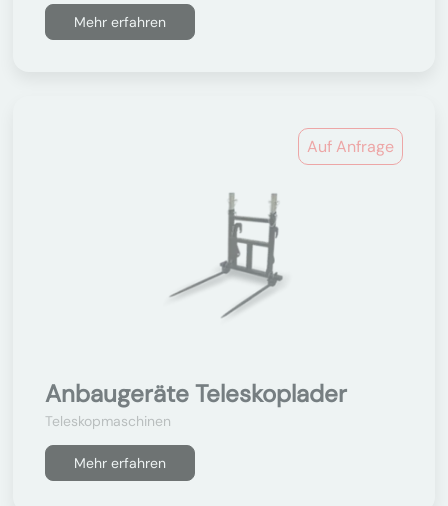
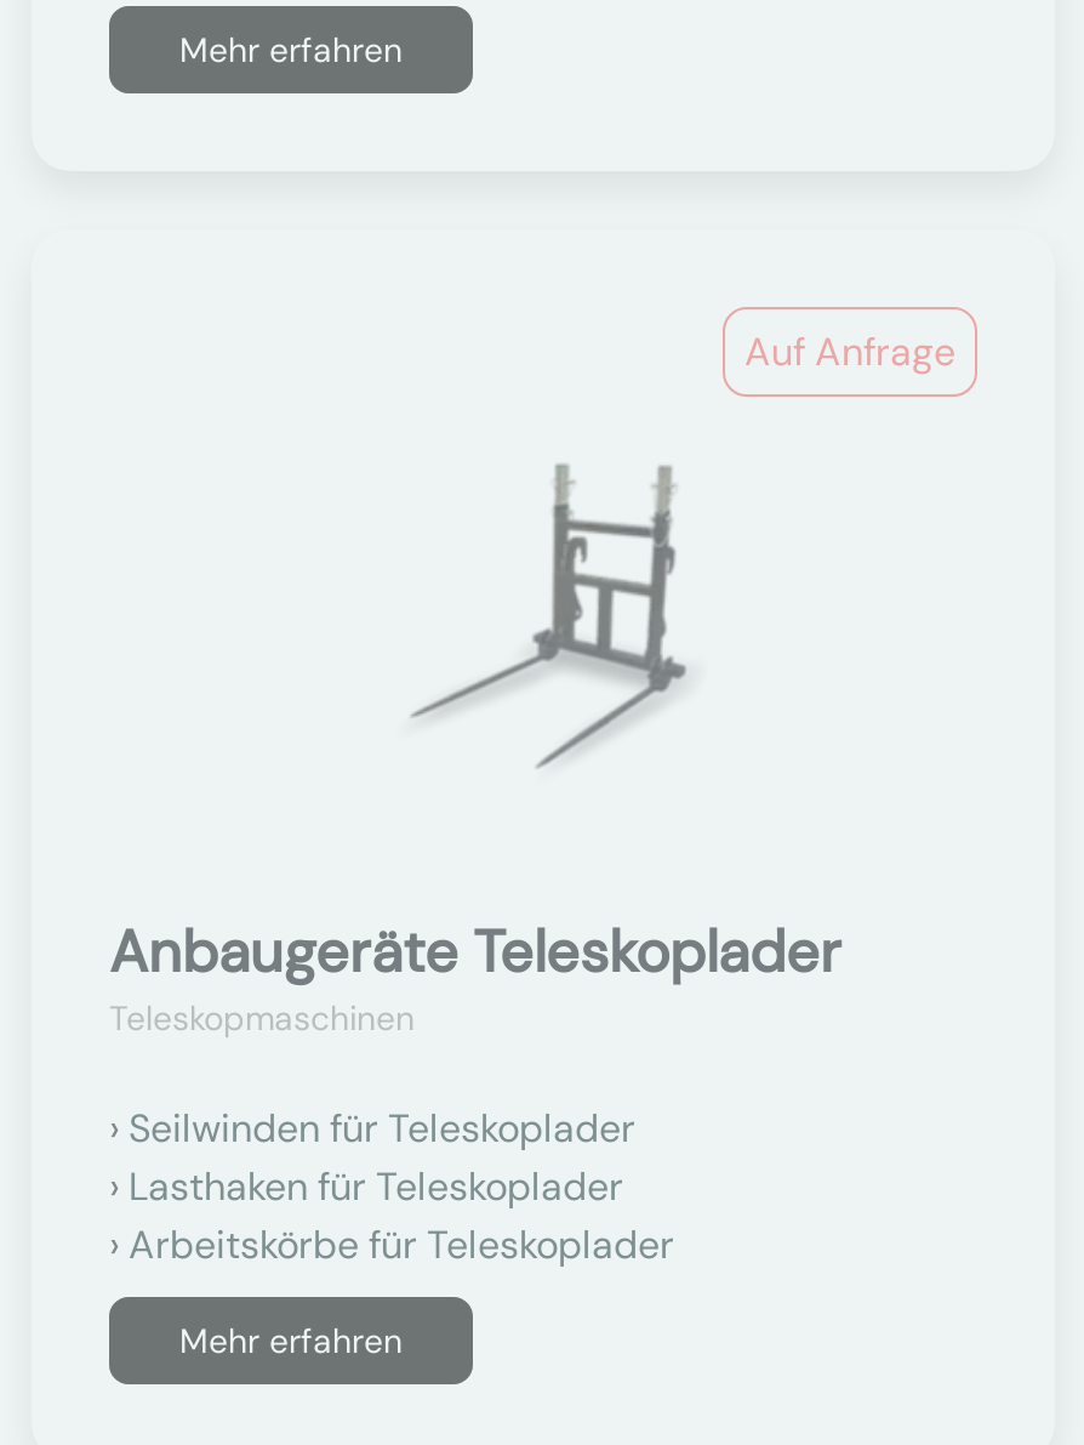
+ Seilwinden für Teleskoplader
+ Lasthaken für Teleskoplader
+ Arbeitskörbe für Teleskoplader
